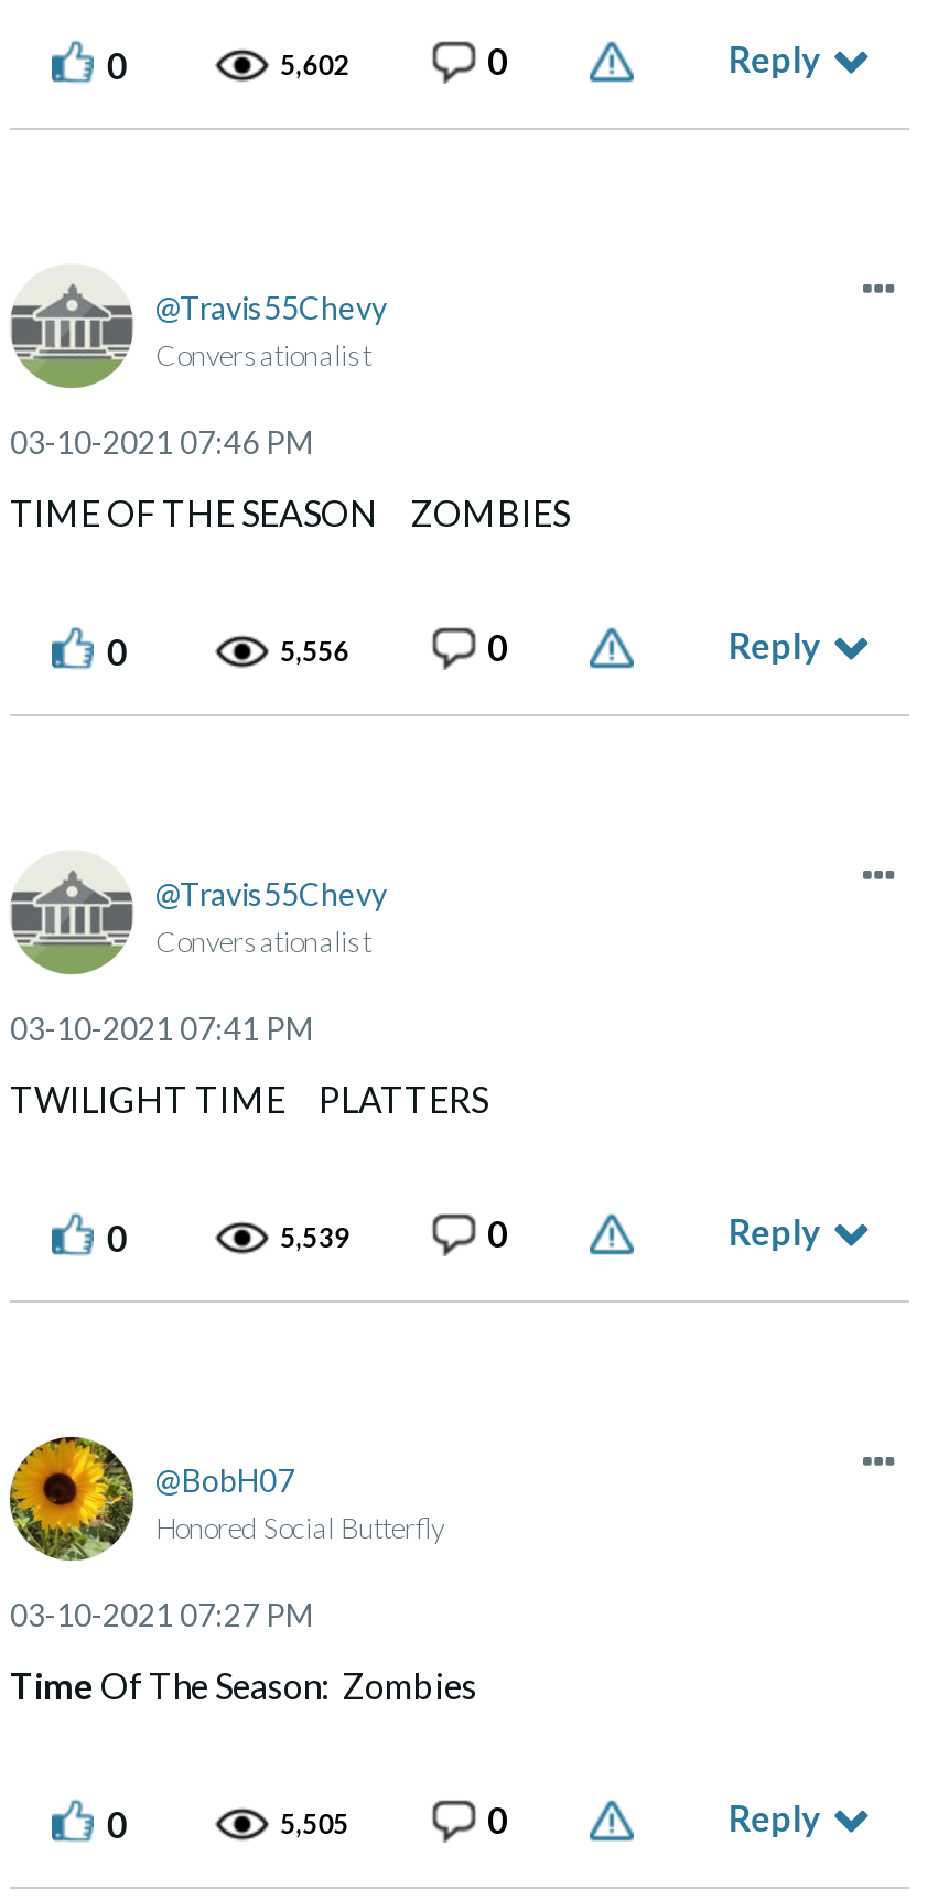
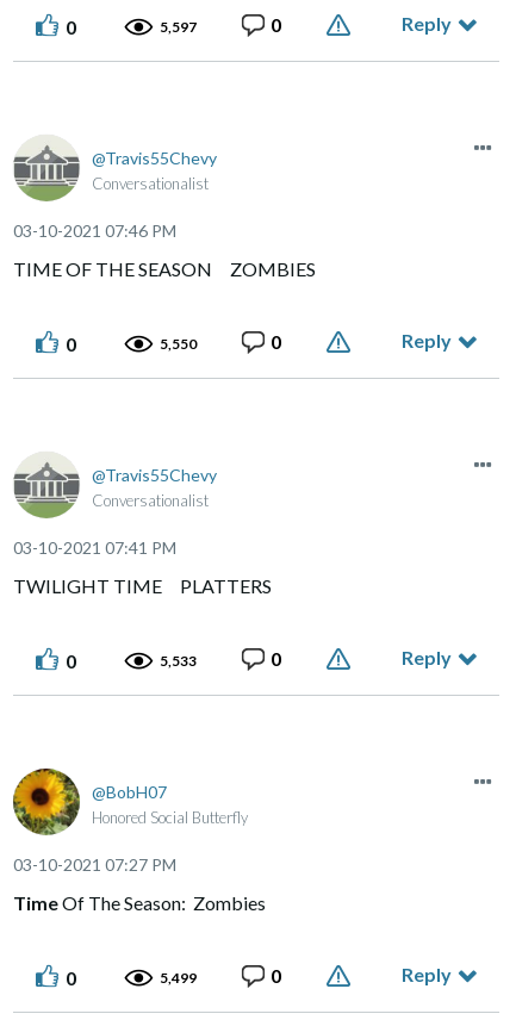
- 5,602
+ 5,597

- 5,556
+ 5,550

- 5,539
+ 5,533

- 5,505
+ 5,499
